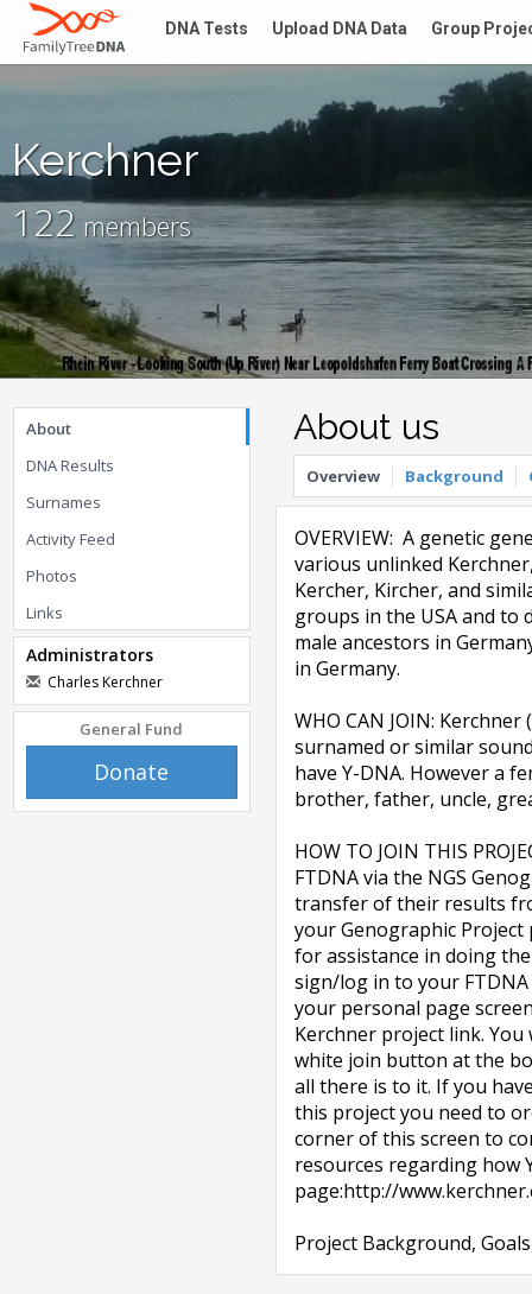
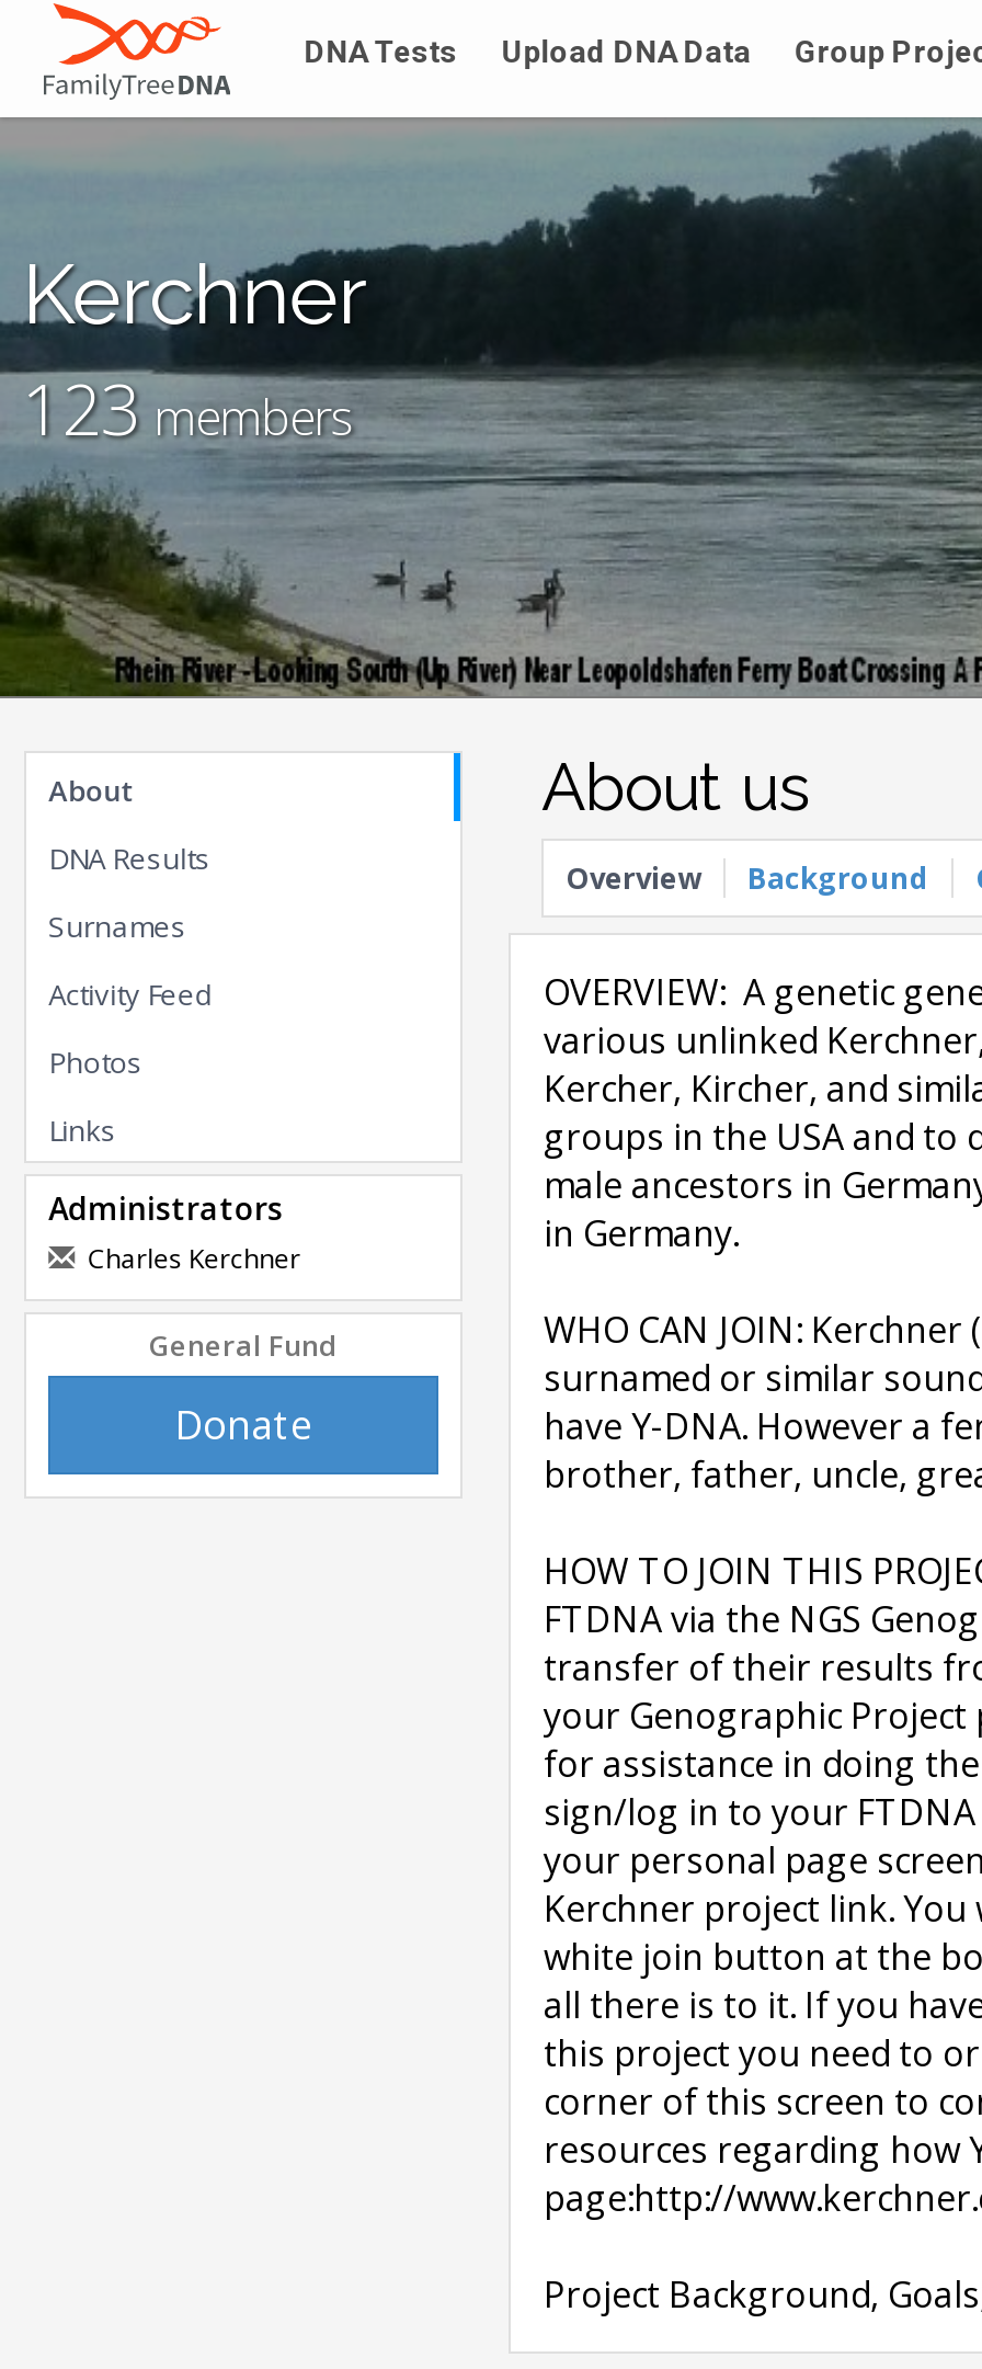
- 122members
+ 123members
